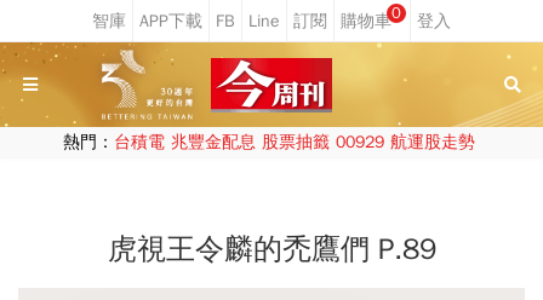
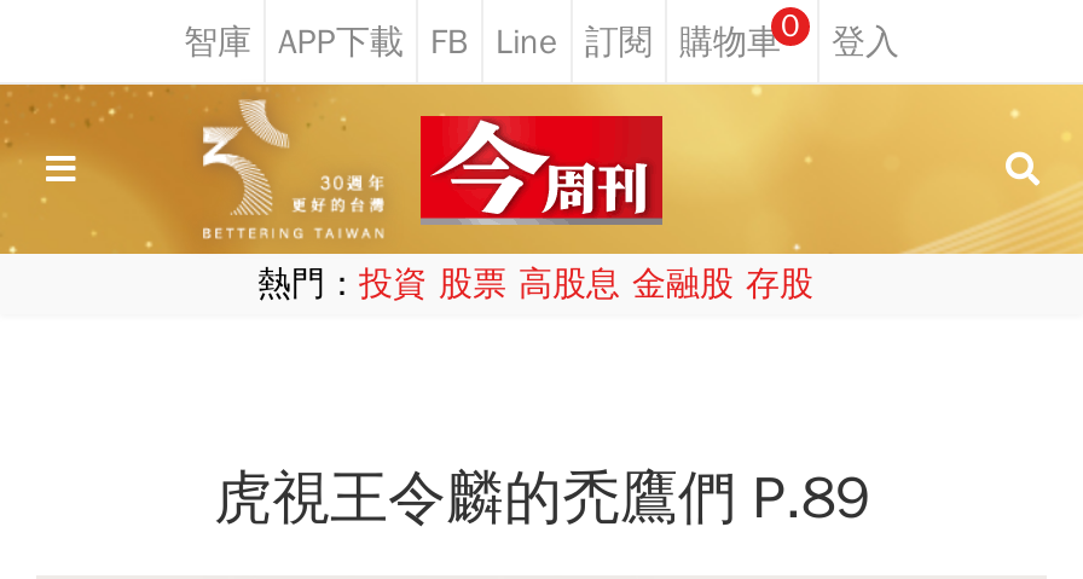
- 熱門：台積電 兆豐金配息 股票抽籤 00929 航運股走勢
+ 熱門：投資 股票 高股息 金融股 存股
